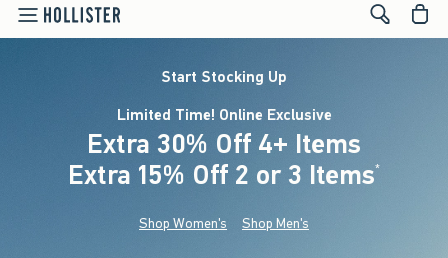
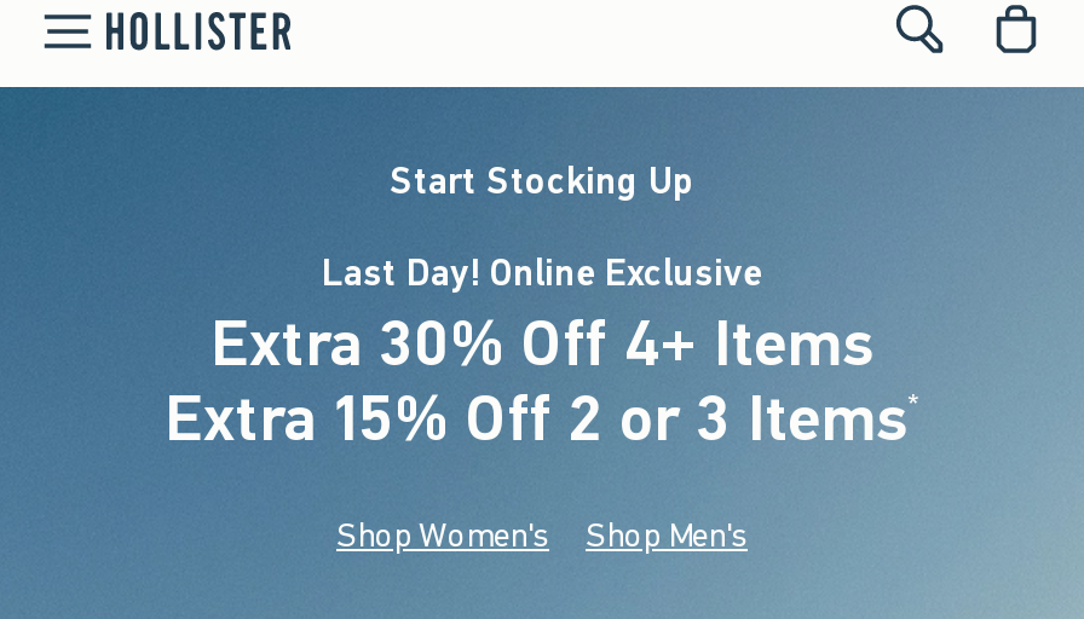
- Limited Time! Online Exclusive
+ Last Day! Online Exclusive
